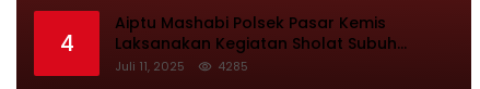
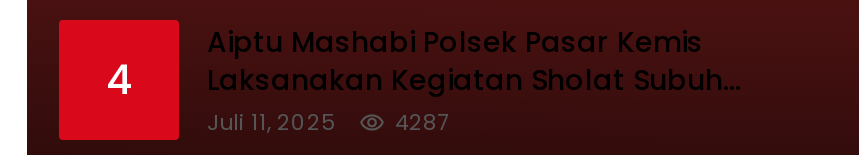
- 4285
+ 4287
